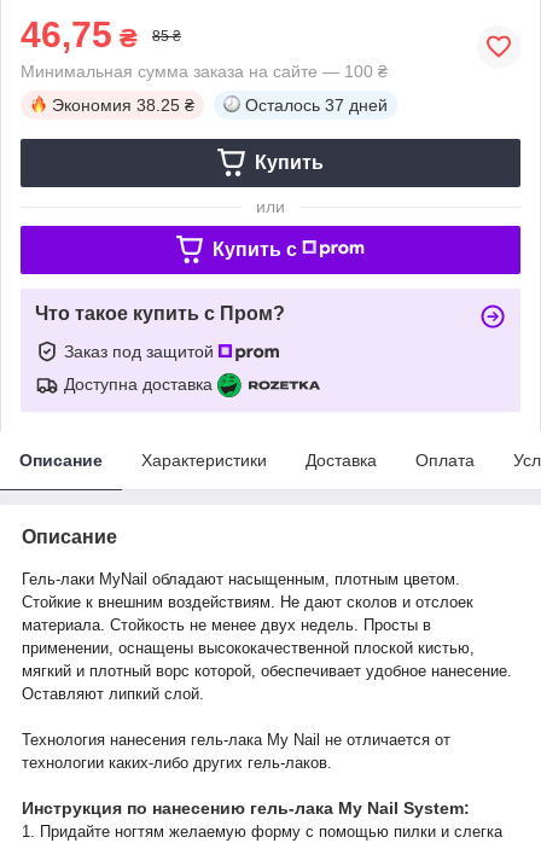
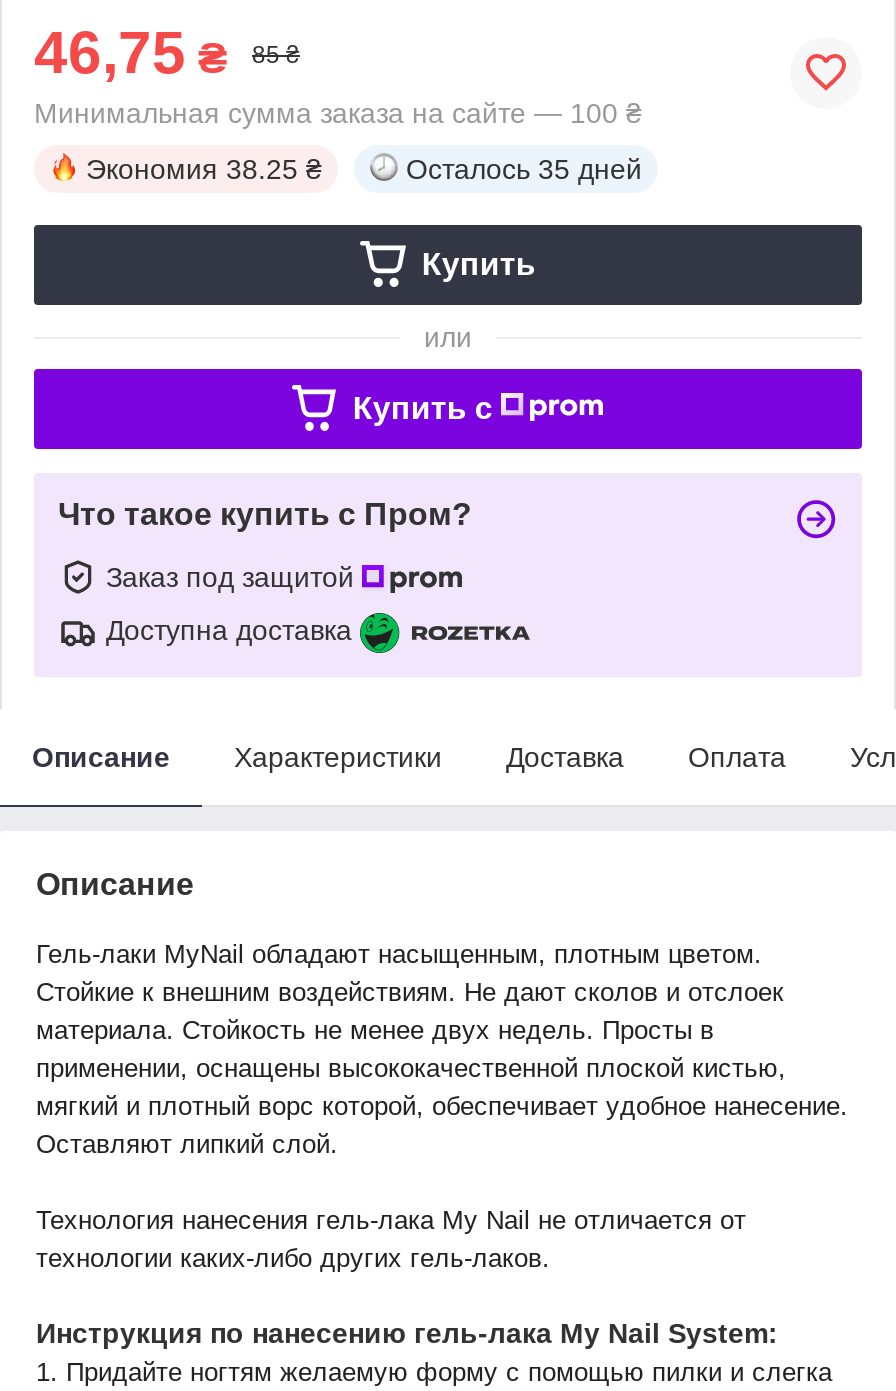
- Осталось 37 дней
+ Осталось 35 дней
